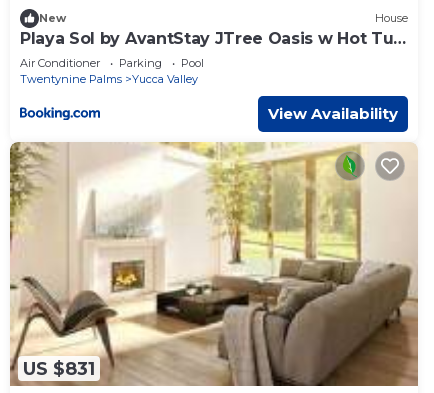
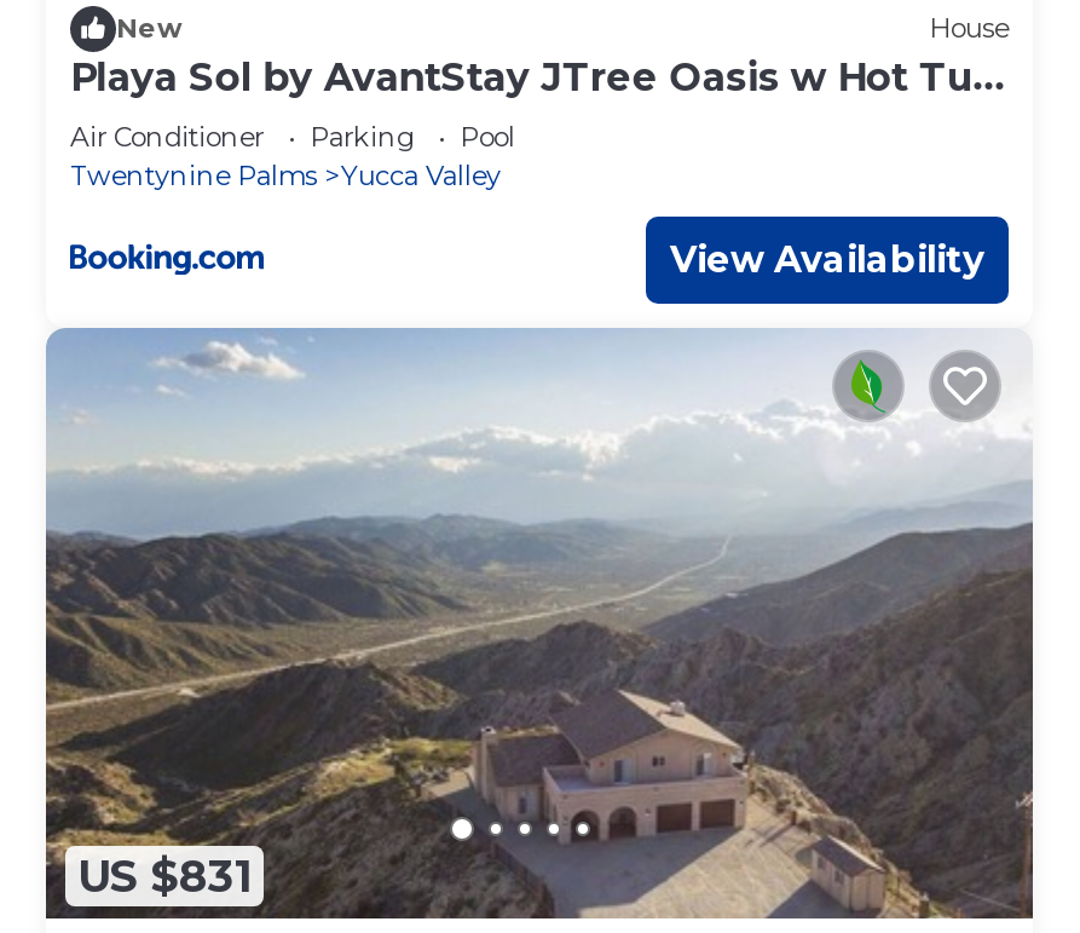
- [image]
+ [image]
